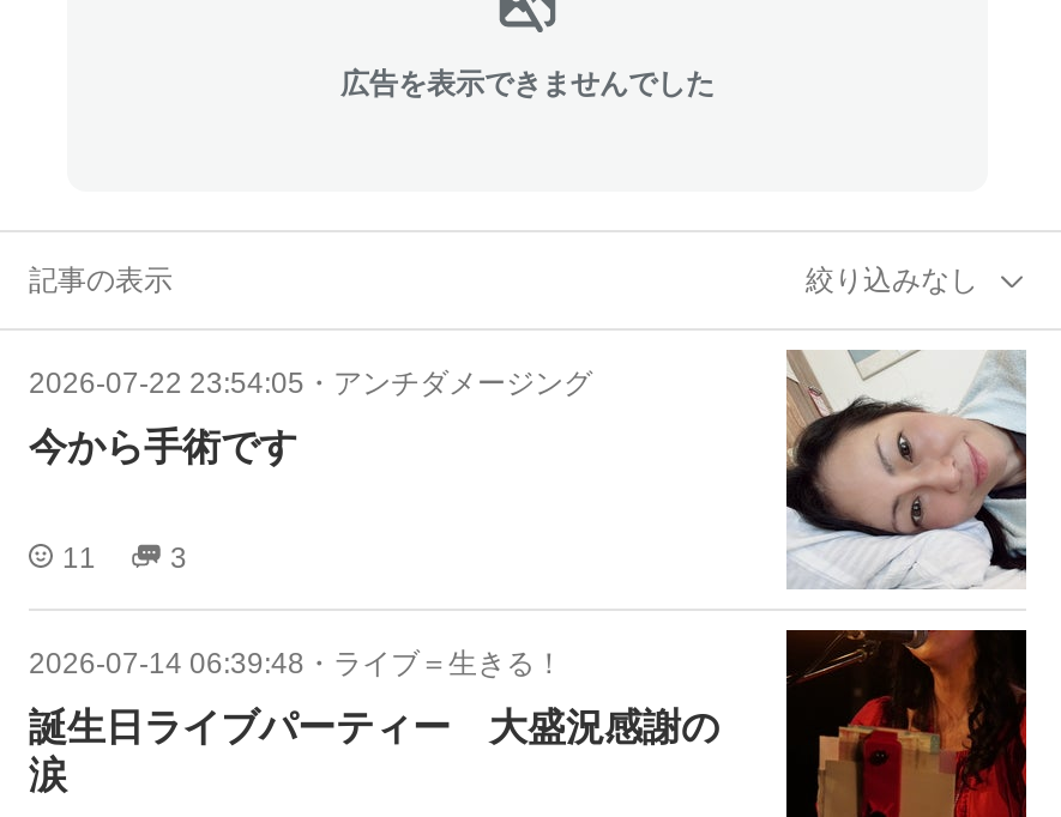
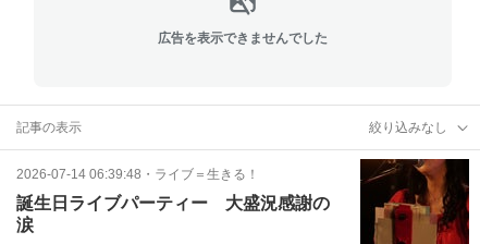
- [image]

- 2026-07-22 23:54:05・アンチダメージング
- 今から手術です
- 11
- 3
